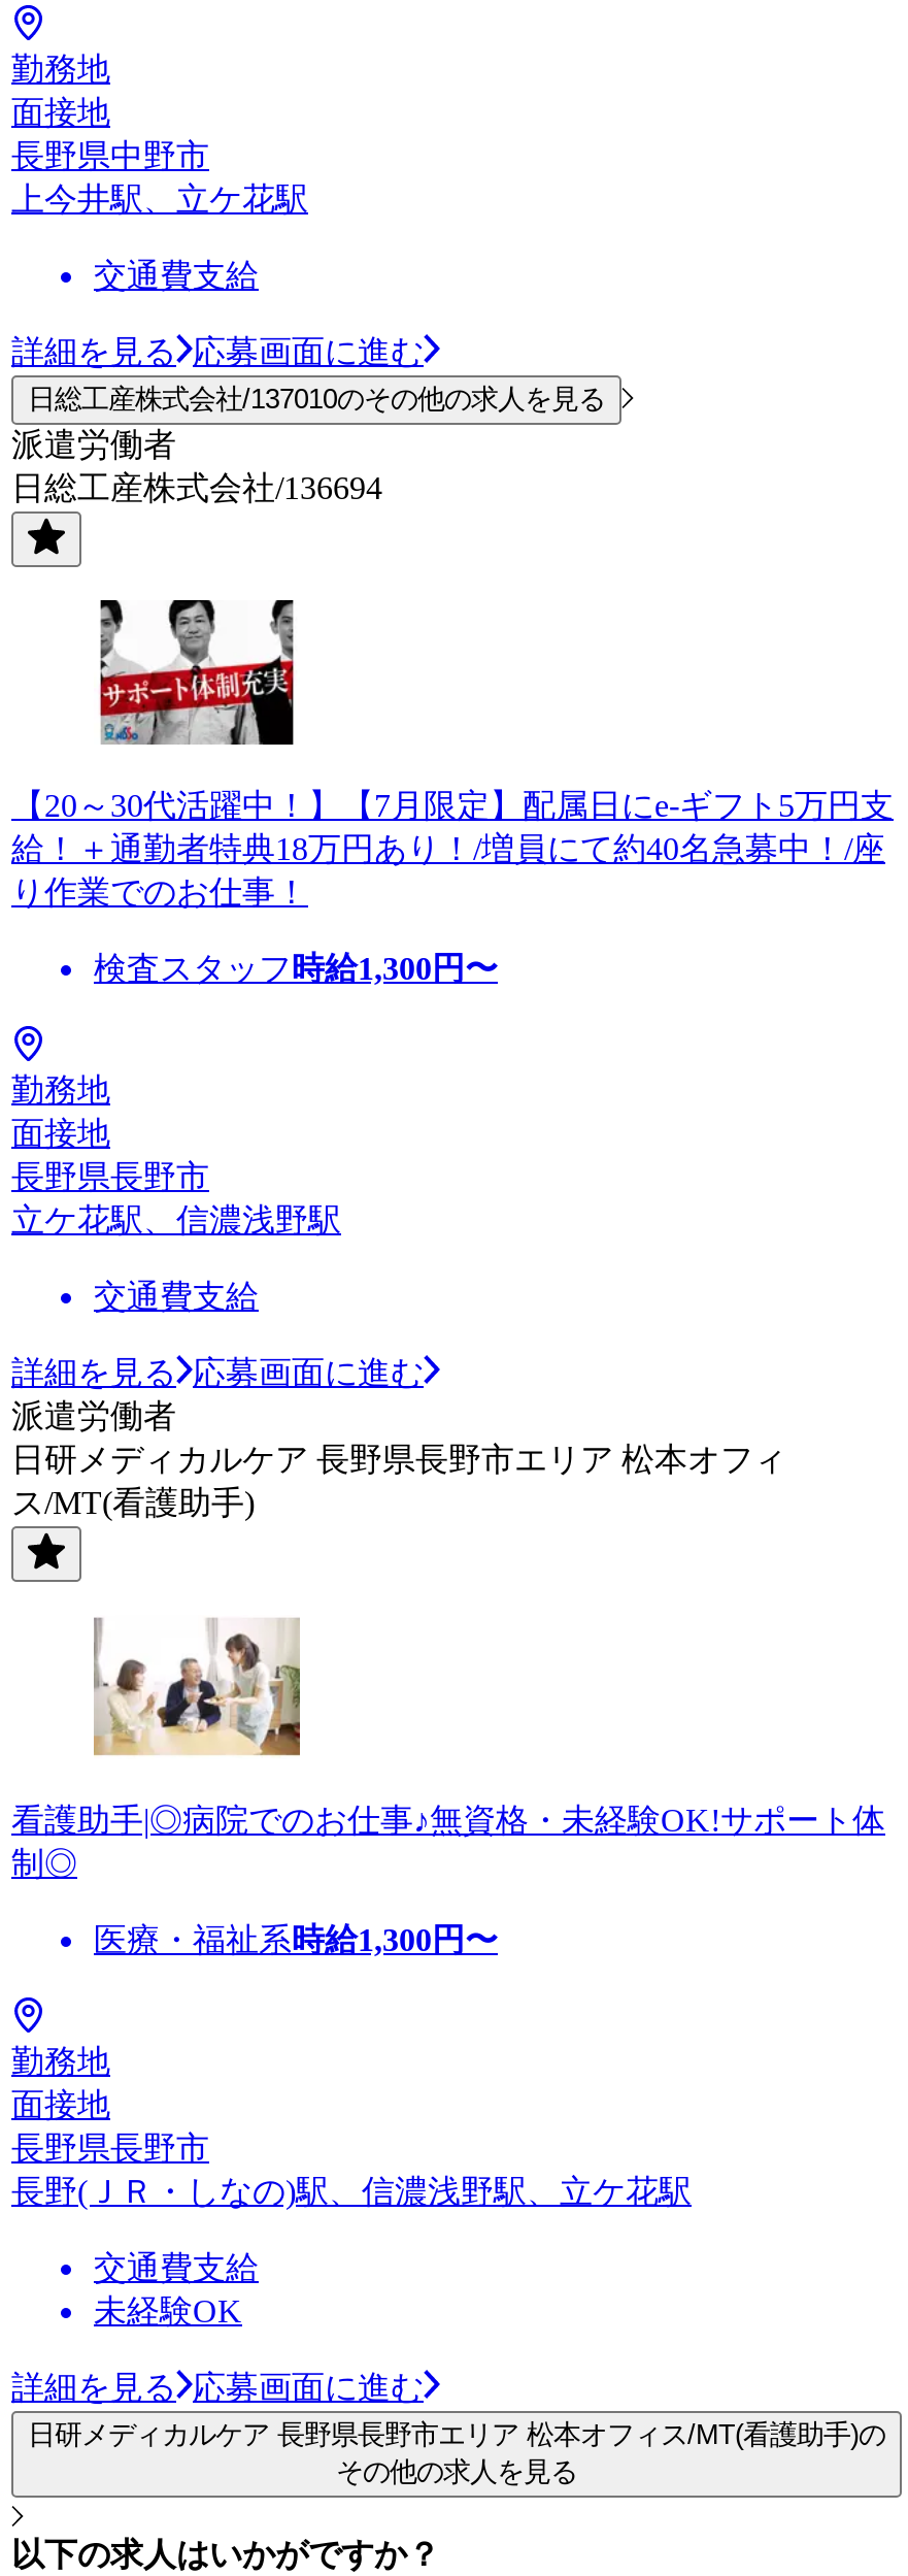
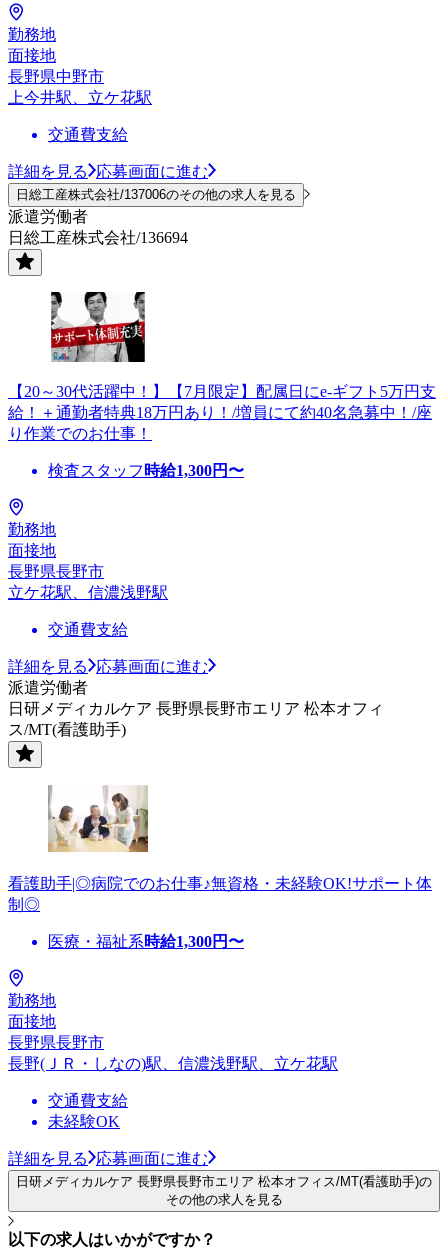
- 日総工産株式会社/137010のその他の求人を見る
+ 日総工産株式会社/137006のその他の求人を見る
